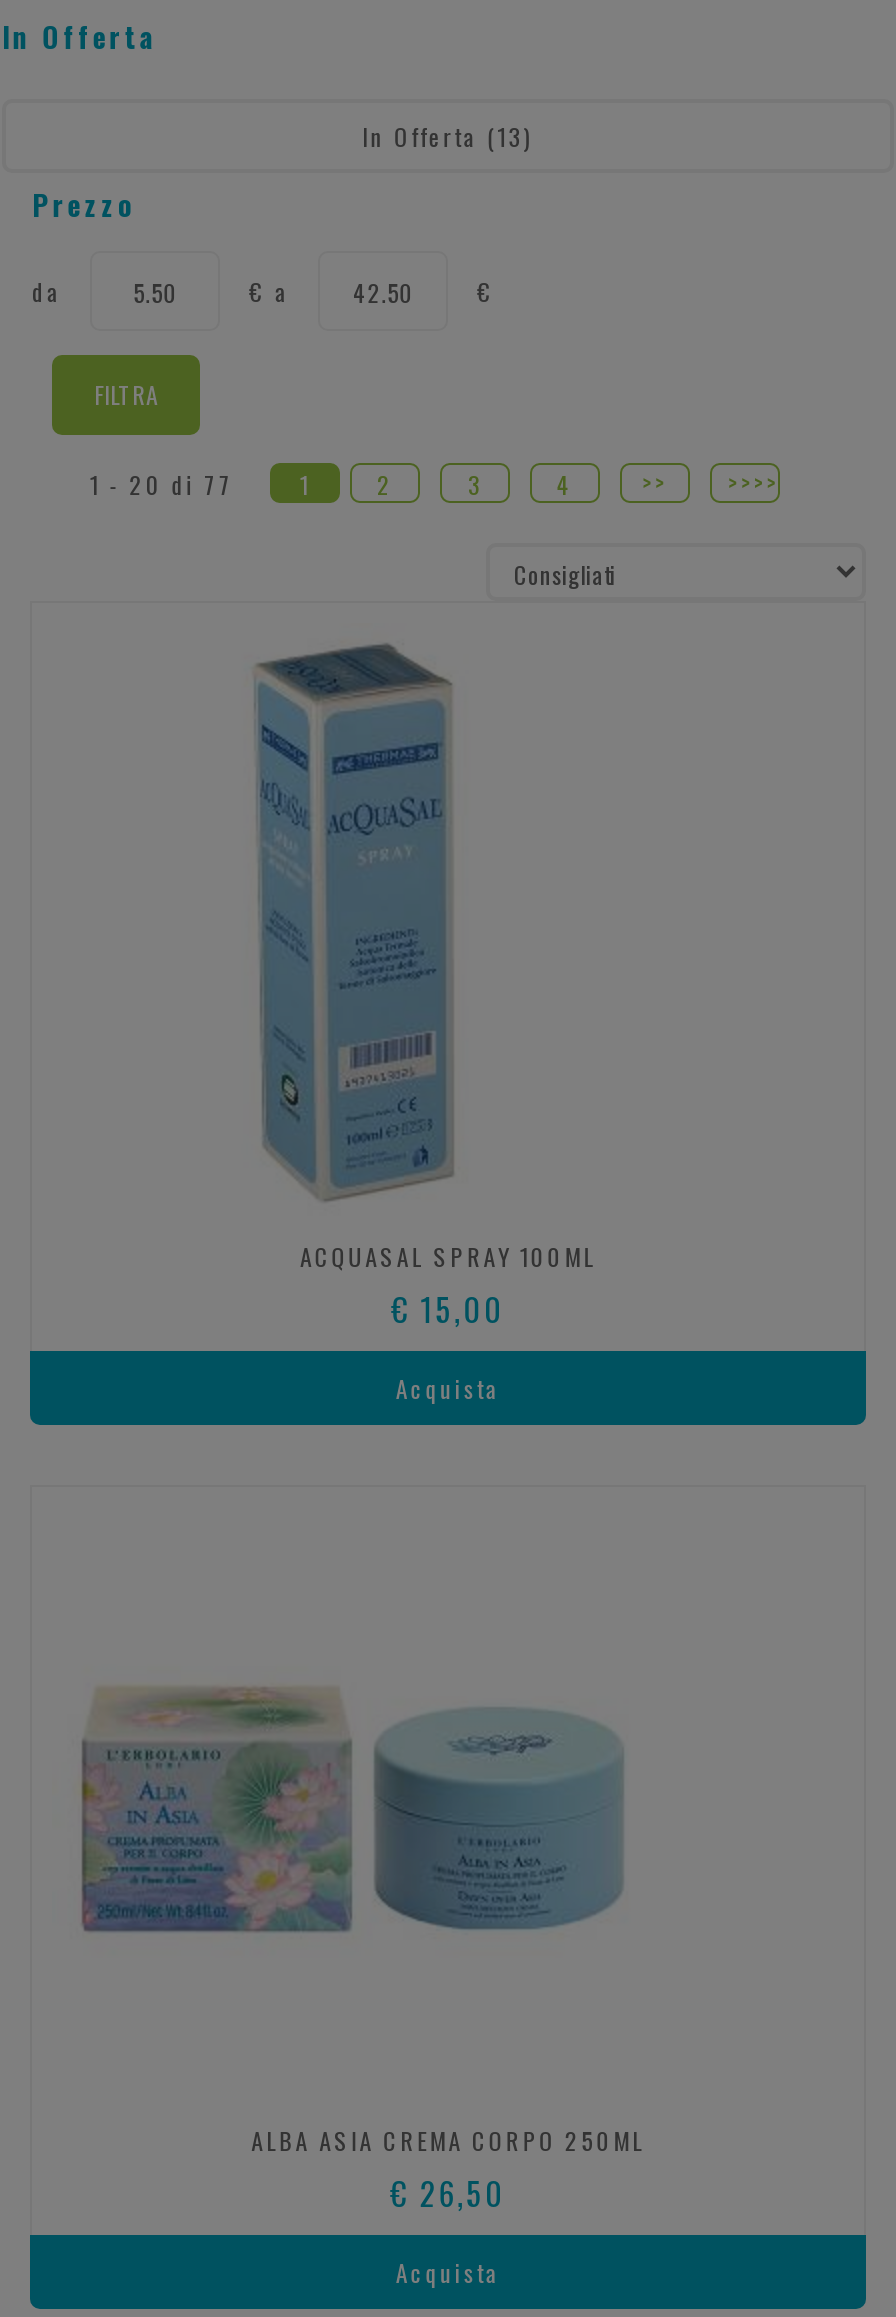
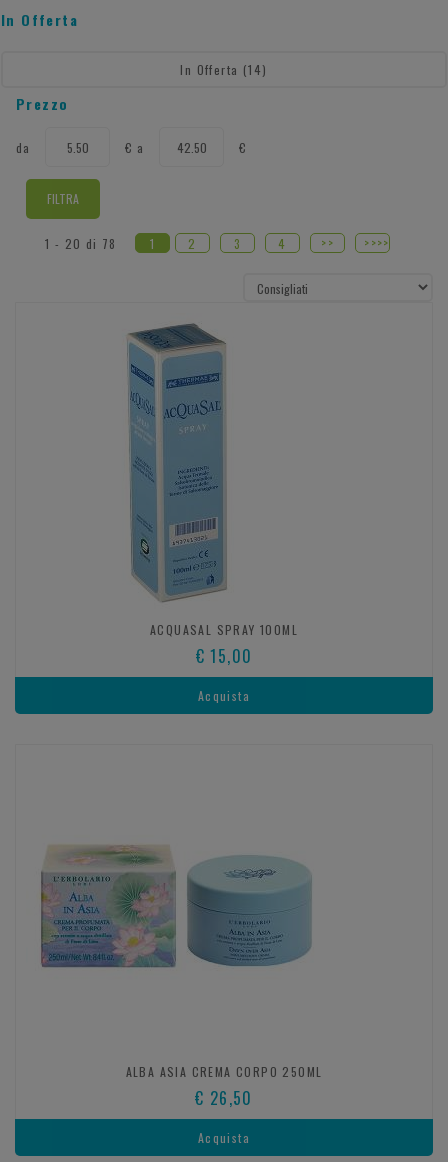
- In Offerta (13)
+ In Offerta (14)

- 1 - 20 di 77
+ 1 - 20 di 78
